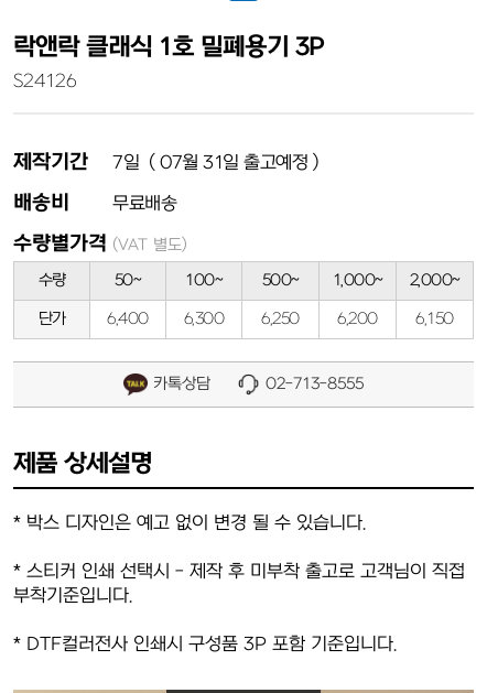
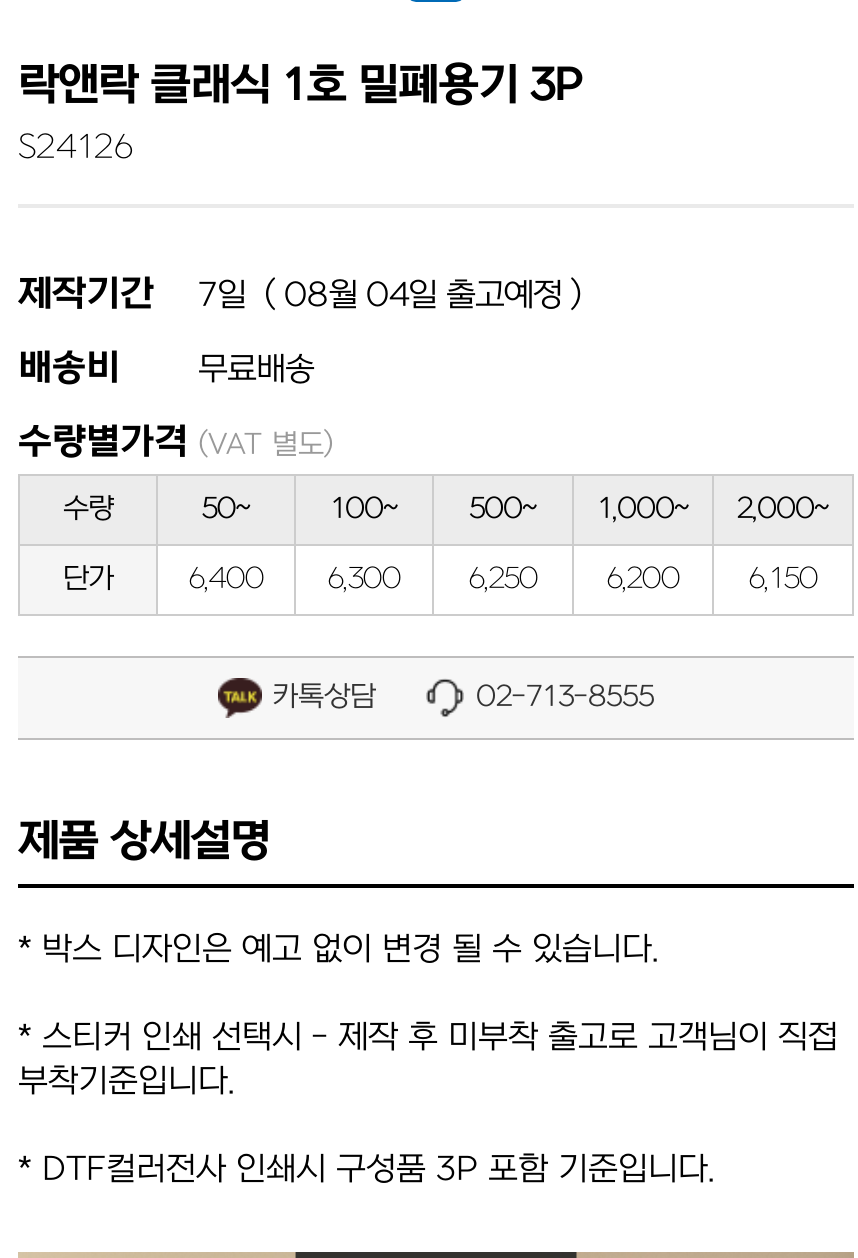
- 7일 ( 07월 31일 출고예정 )
+ 7일 ( 08월 04일 출고예정 )
